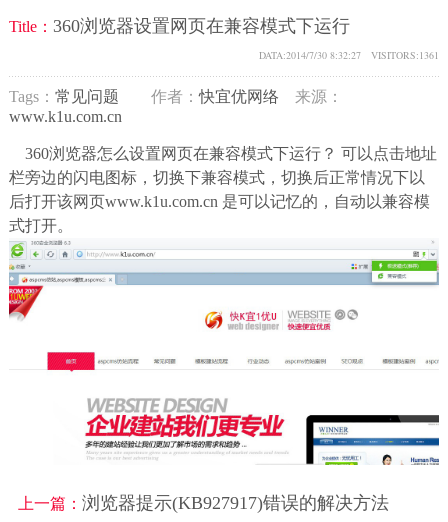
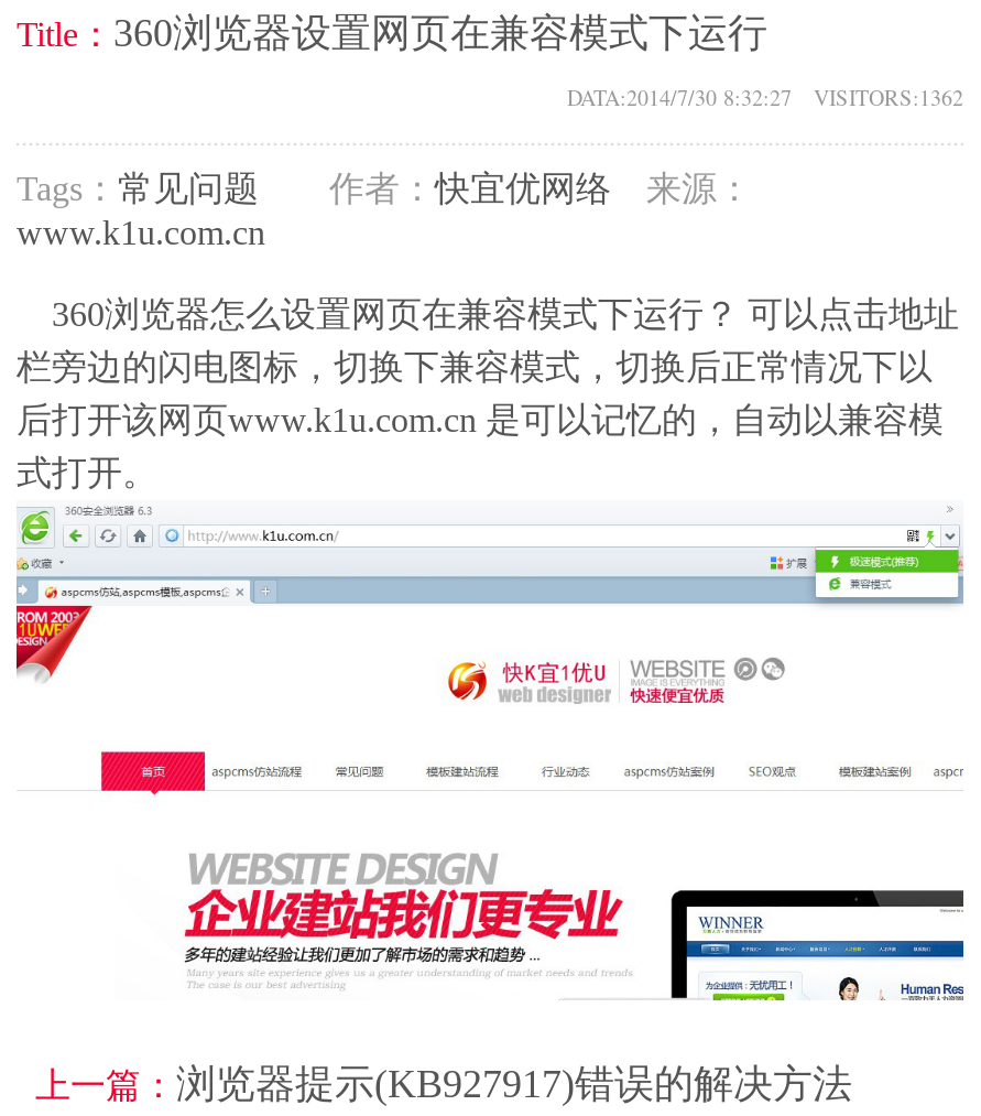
- DATA:2014/7/30 8:32:27 VISITORS: 1361
+ DATA:2014/7/30 8:32:27 VISITORS: 1362
